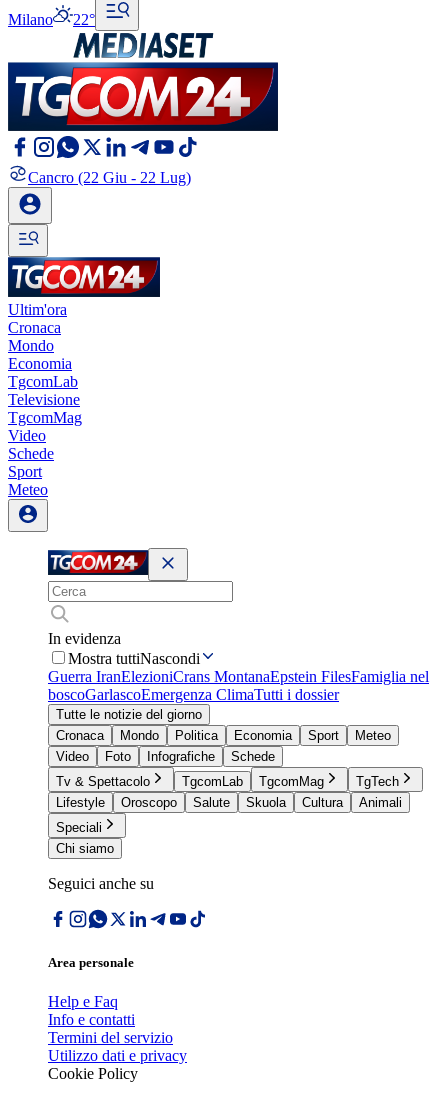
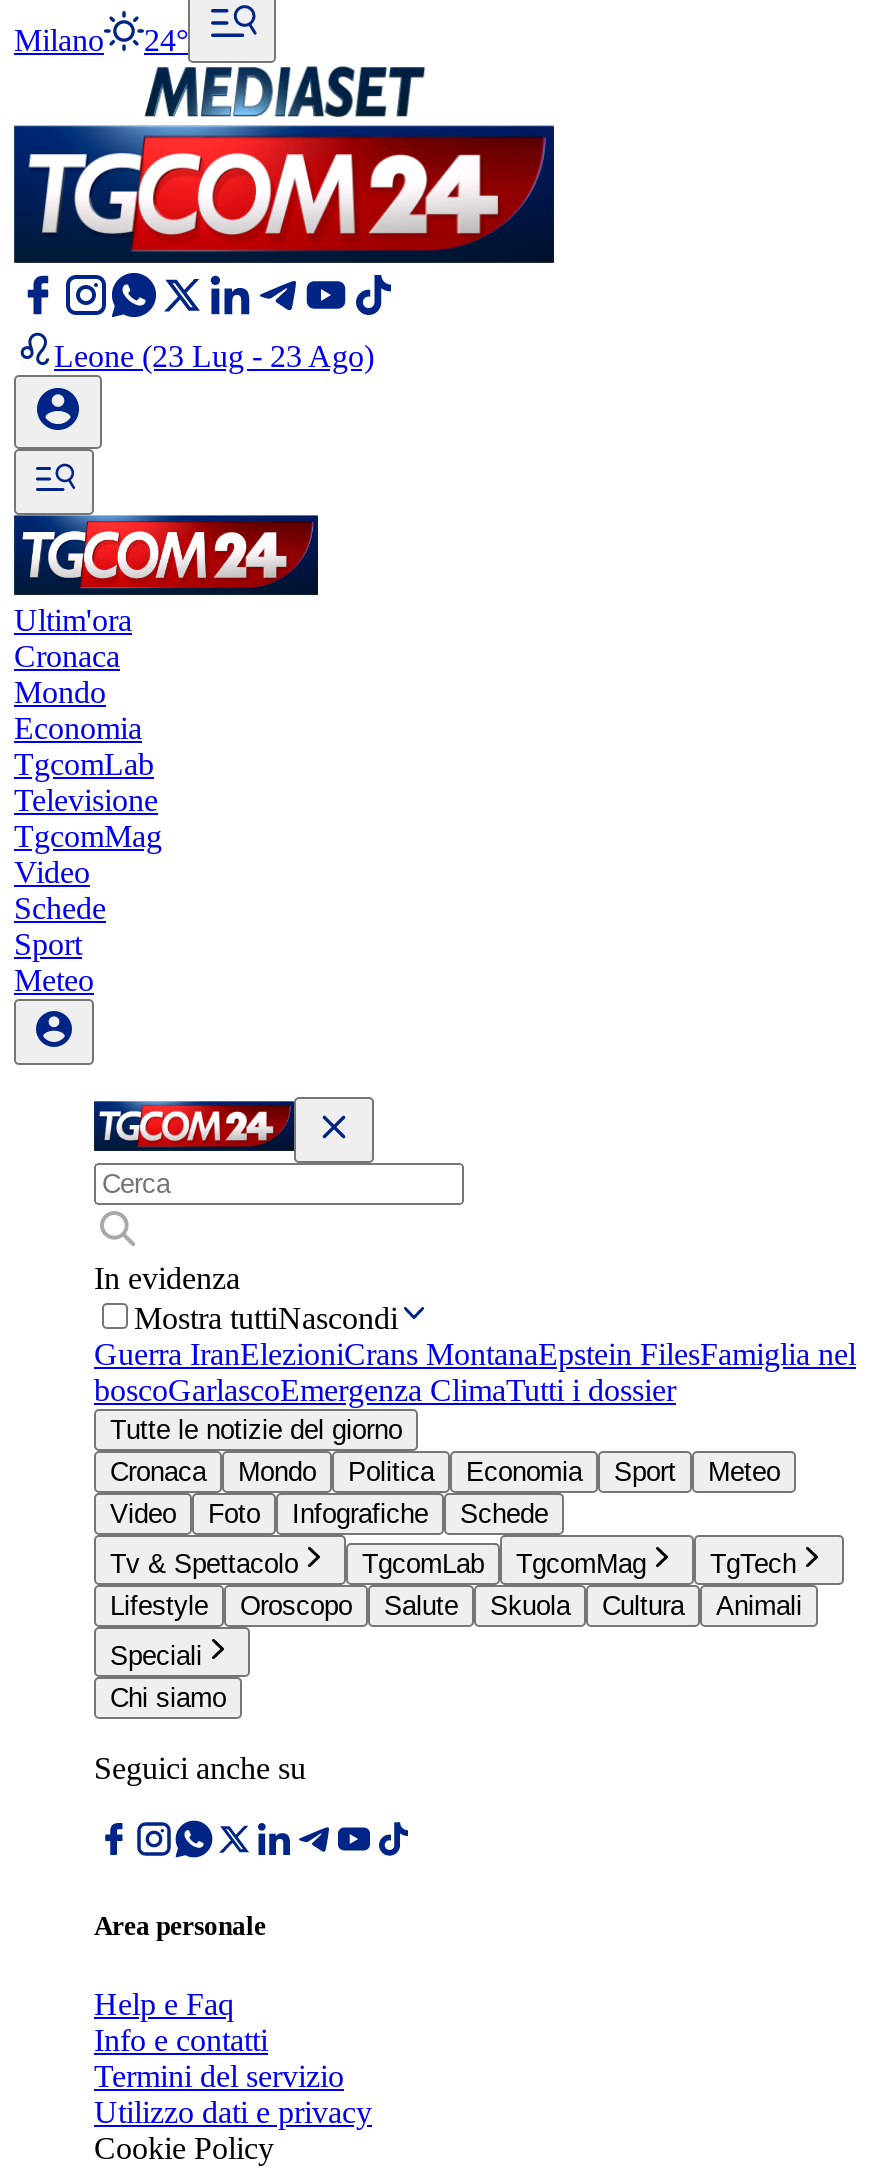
- Milano 22°
+ Milano 24°

- Cancro (22 Giu - 22 Lug)
+ Leone (23 Lug - 23 Ago)
